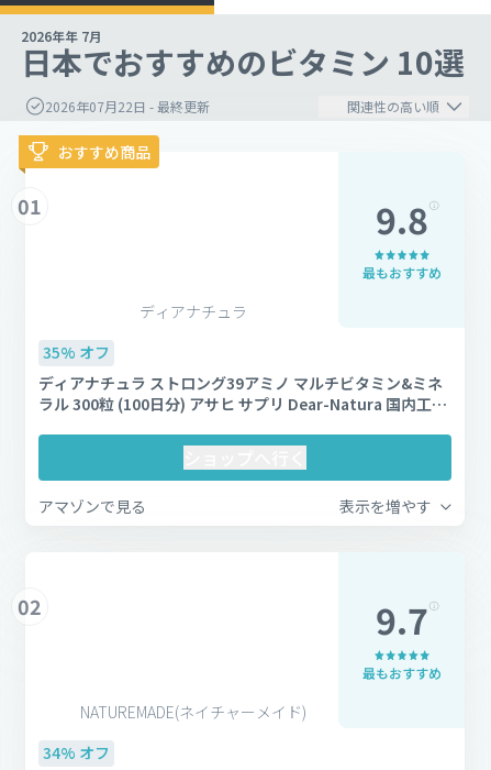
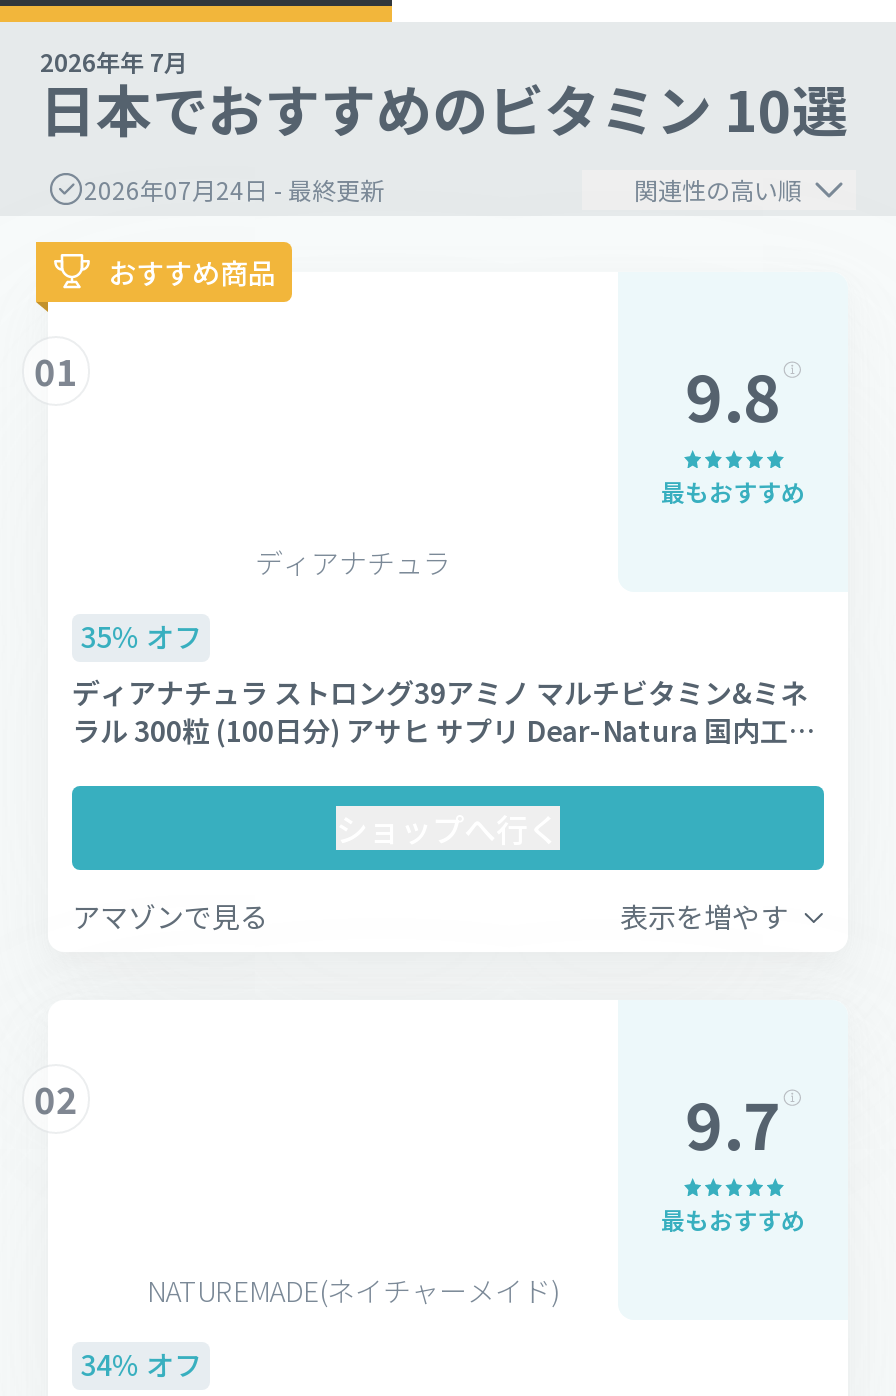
- 2026年07月22日 - 最終更新
+ 2026年07月24日 - 最終更新
